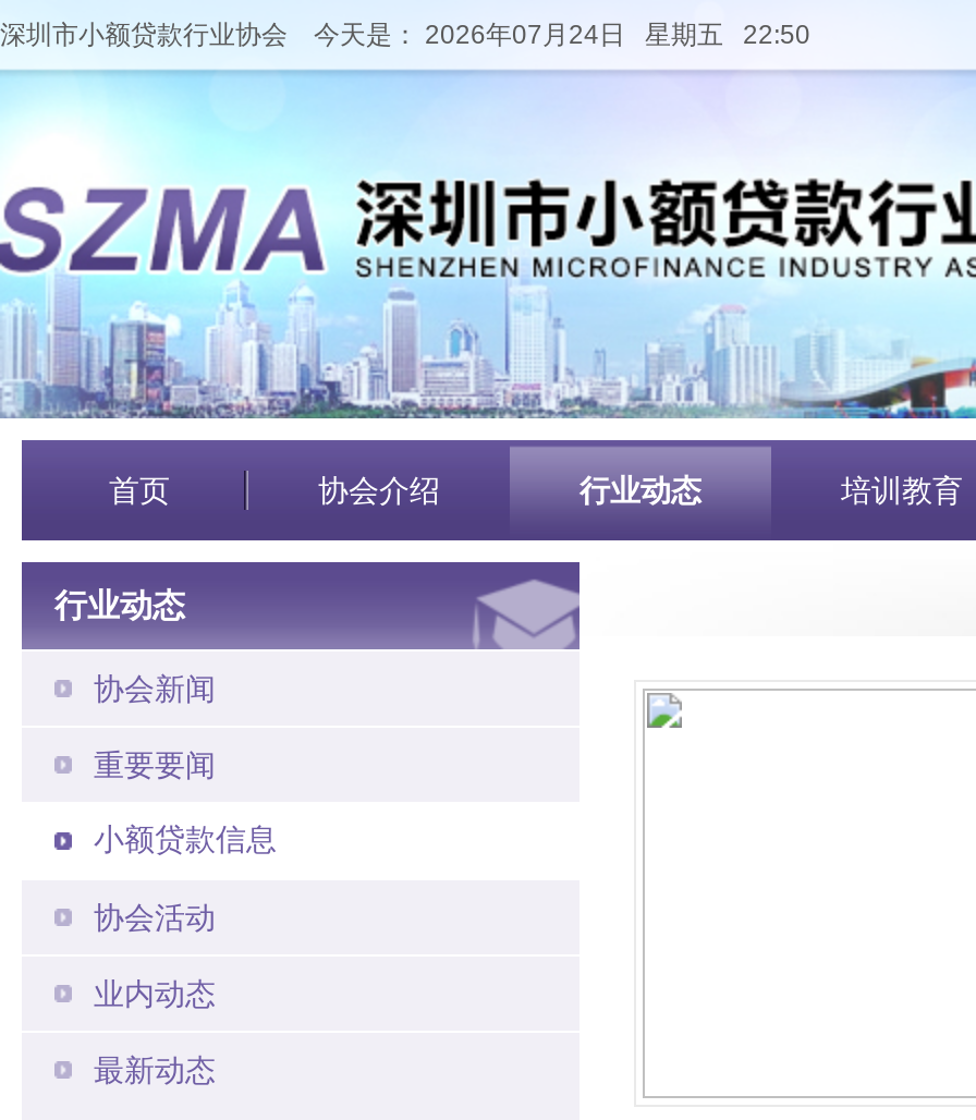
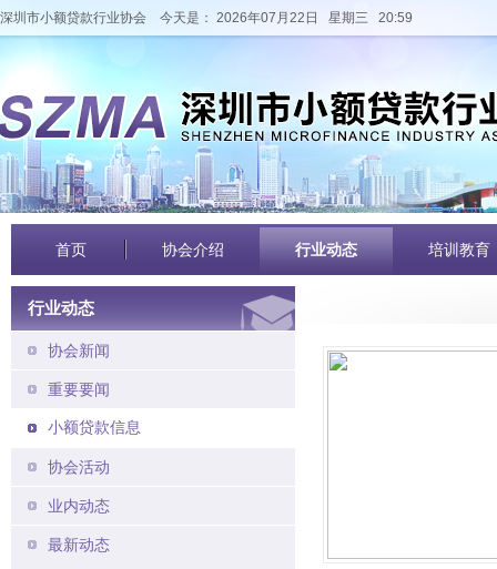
- 今天是： 2026年07月24日 星期五 22:50
+ 今天是： 2026年07月22日 星期三 20:59
